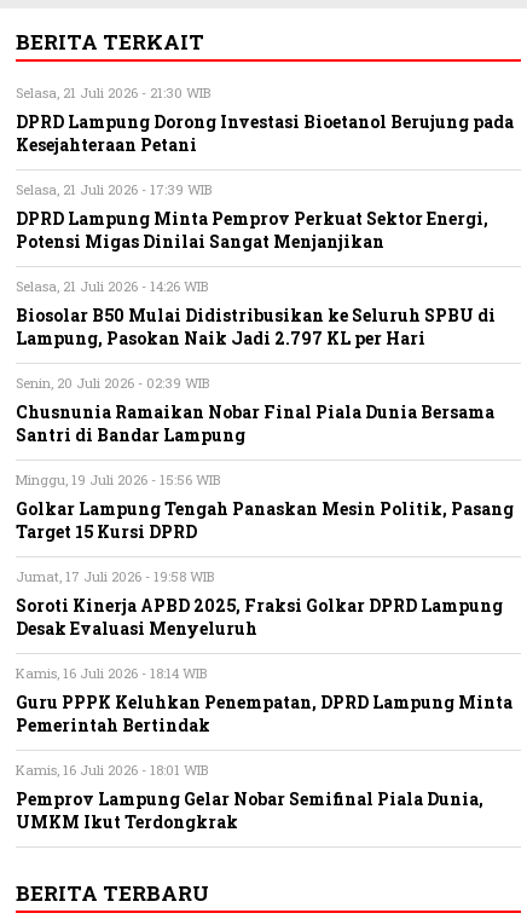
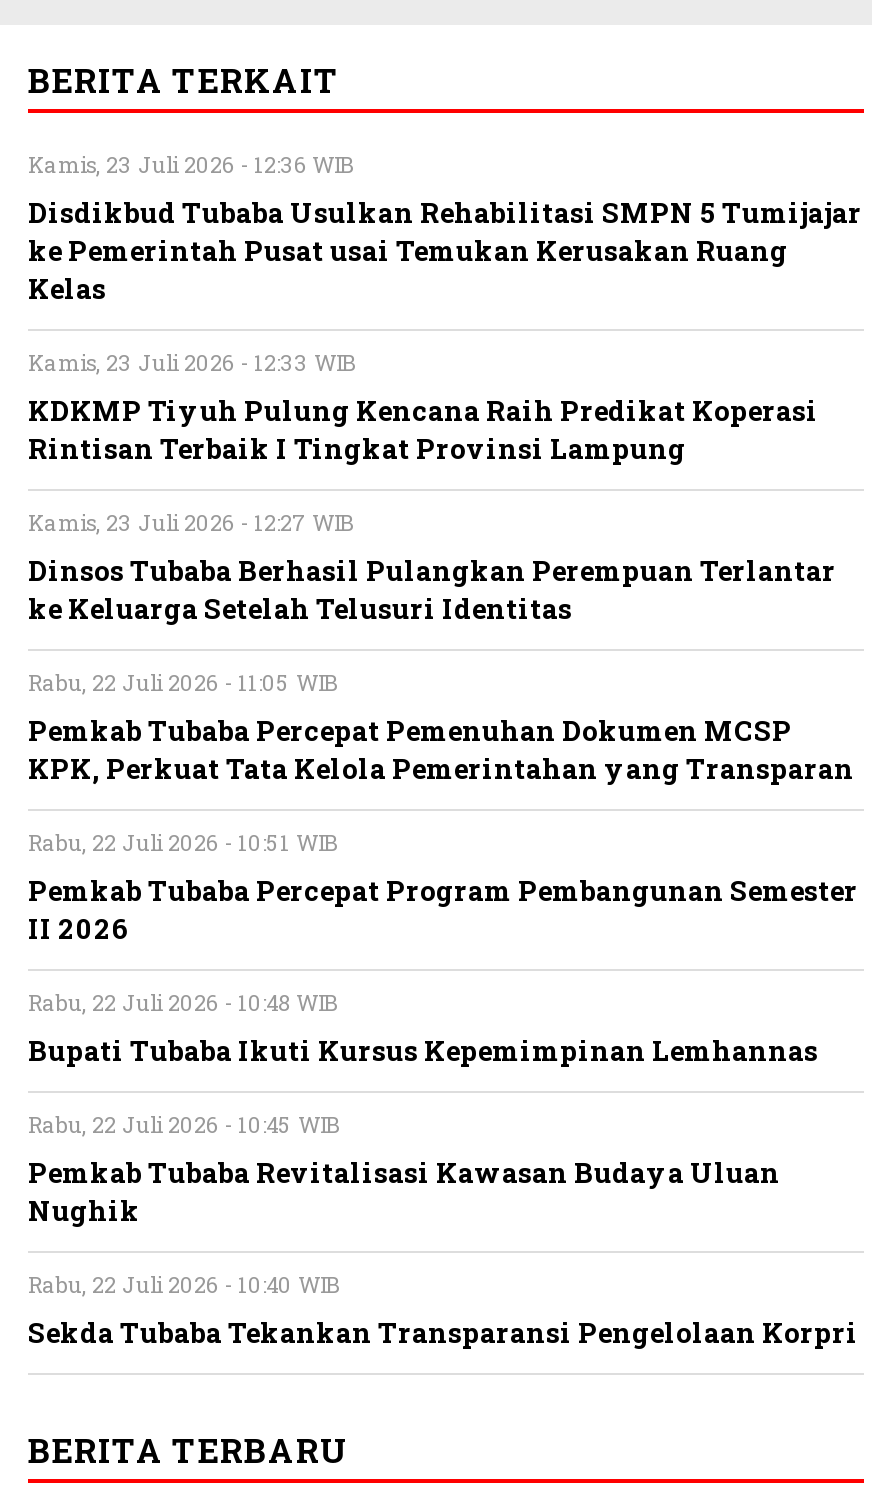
- Selasa, 21 Juli 2026 - 21:30 WIB
- DPRD Lampung Dorong Investasi Bioetanol Berujung pada
- Kesejahteraan Petani
+ Kamis, 23 Juli 2026 - 12:36 WIB
+ Disdikbud Tubaba Usulkan Rehabilitasi SMPN 5 Tumijajar
+ ke Pemerintah Pusat usai Temukan Kerusakan Ruang
+ Kelas

- Selasa, 21 Juli 2026 - 17:39 WIB
- DPRD Lampung Minta Pemprov Perkuat Sektor Energi,
- Potensi Migas Dinilai Sangat Menjanjikan
+ Kamis, 23 Juli 2026 - 12:33 WIB
+ KDKMP Tiyuh Pulung Kencana Raih Predikat Koperasi
+ Rintisan Terbaik I Tingkat Provinsi Lampung

- Selasa, 21 Juli 2026 - 14:26 WIB
- Biosolar B50 Mulai Didistribusikan ke Seluruh SPBU di
- Lampung, Pasokan Naik Jadi 2.797 KL per Hari
+ Kamis, 23 Juli 2026 - 12:27 WIB
+ Dinsos Tubaba Berhasil Pulangkan Perempuan Terlantar
+ ke Keluarga Setelah Telusuri Identitas

- Senin, 20 Juli 2026 - 02:39 WIB
- Chusnunia Ramaikan Nobar Final Piala Dunia Bersama
- Santri di Bandar Lampung
+ Rabu, 22 Juli 2026 - 11:05 WIB
+ Pemkab Tubaba Percepat Pemenuhan Dokumen MCSP
+ KPK, Perkuat Tata Kelola Pemerintahan yang Transparan

- Minggu, 19 Juli 2026 - 15:56 WIB
- Golkar Lampung Tengah Panaskan Mesin Politik, Pasang
- Target 15 Kursi DPRD
+ Rabu, 22 Juli 2026 - 10:51 WIB
+ Pemkab Tubaba Percepat Program Pembangunan Semester
+ II 2026

- Jumat, 17 Juli 2026 - 19:58 WIB
- Soroti Kinerja APBD 2025, Fraksi Golkar DPRD Lampung
- Desak Evaluasi Menyeluruh
+ Rabu, 22 Juli 2026 - 10:48 WIB
+ Bupati Tubaba Ikuti Kursus Kepemimpinan Lemhannas

- Kamis, 16 Juli 2026 - 18:14 WIB
- Guru PPPK Keluhkan Penempatan, DPRD Lampung Minta
- Pemerintah Bertindak
+ Rabu, 22 Juli 2026 - 10:45 WIB
+ Pemkab Tubaba Revitalisasi Kawasan Budaya Uluan
+ Nughik

- Kamis, 16 Juli 2026 - 18:01 WIB
- Pemprov Lampung Gelar Nobar Semifinal Piala Dunia,
- UMKM Ikut Terdongkrak
+ Rabu, 22 Juli 2026 - 10:40 WIB
+ Sekda Tubaba Tekankan Transparansi Pengelolaan Korpri
